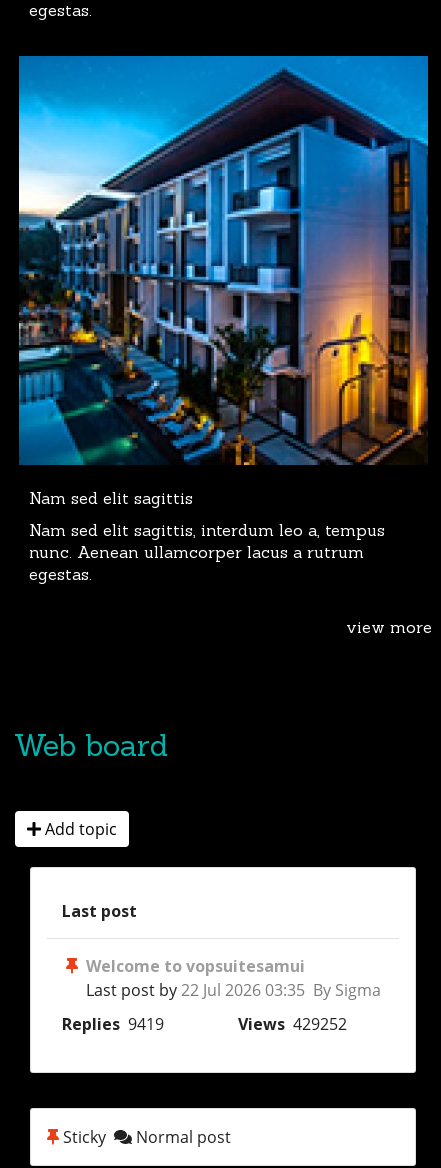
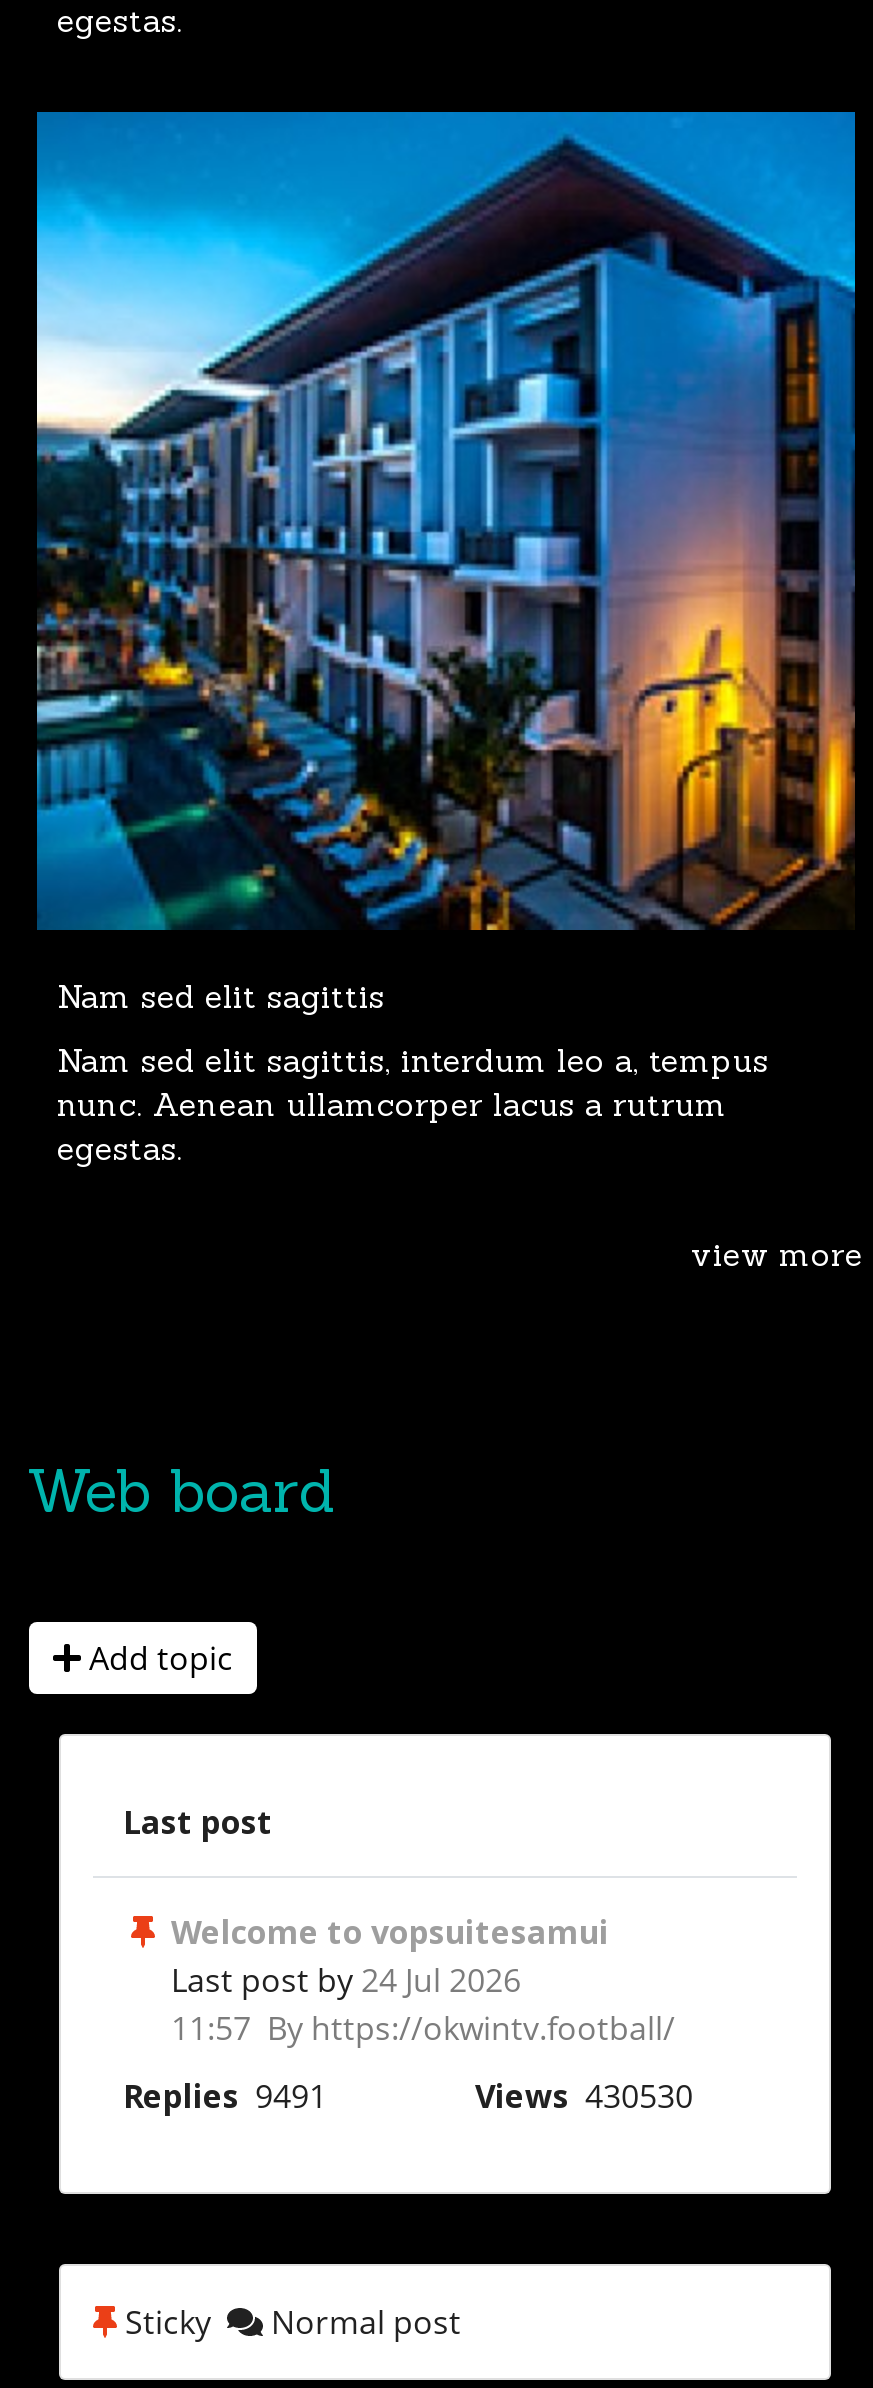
- Last post by 22 Jul 2026 03:35 By Sigma
+ Last post by 24 Jul 2026
+ 11:57 By https://okwintv.football/

- Replies 9419
- Views 429252
+ Replies 9491
+ Views 430530
